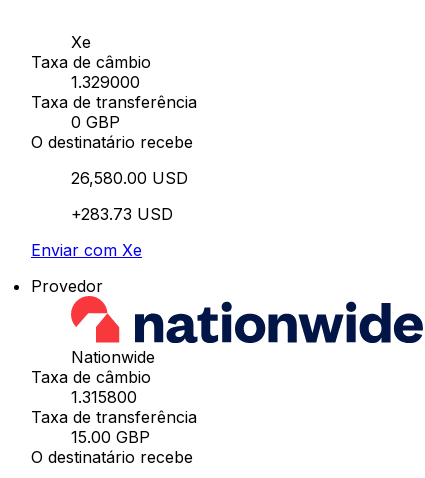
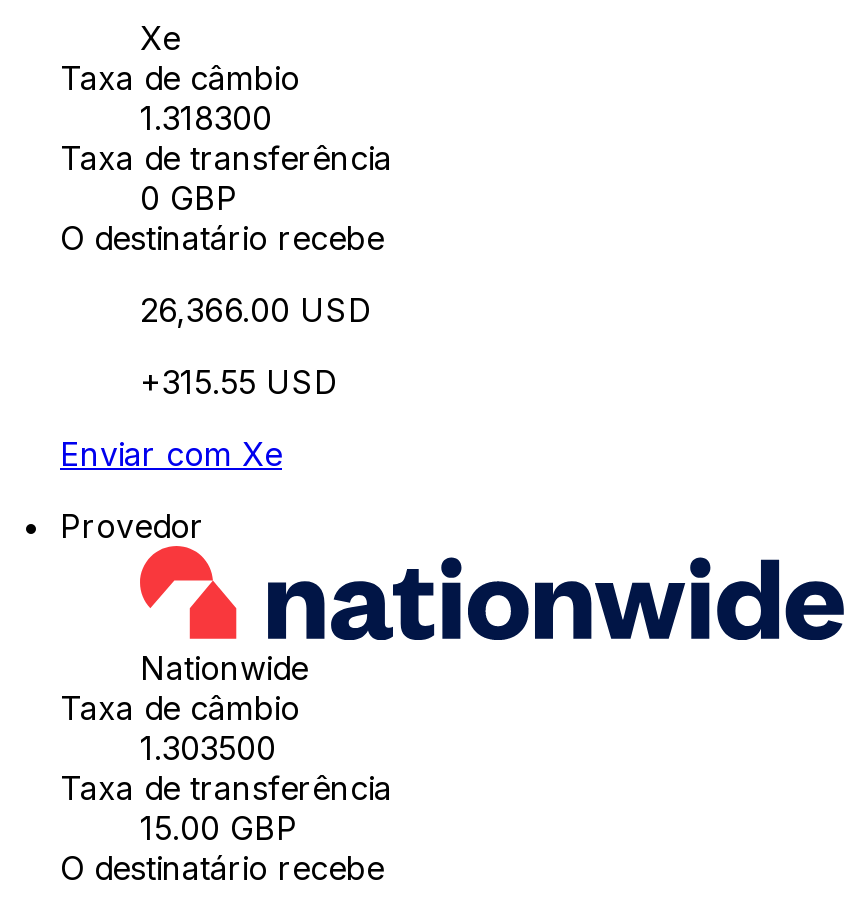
- 1.329000
+ 1.318300

- 26,580.00 USD
+ 26,366.00 USD

- +283.73 USD
+ +315.55 USD

- 1.315800
+ 1.303500
